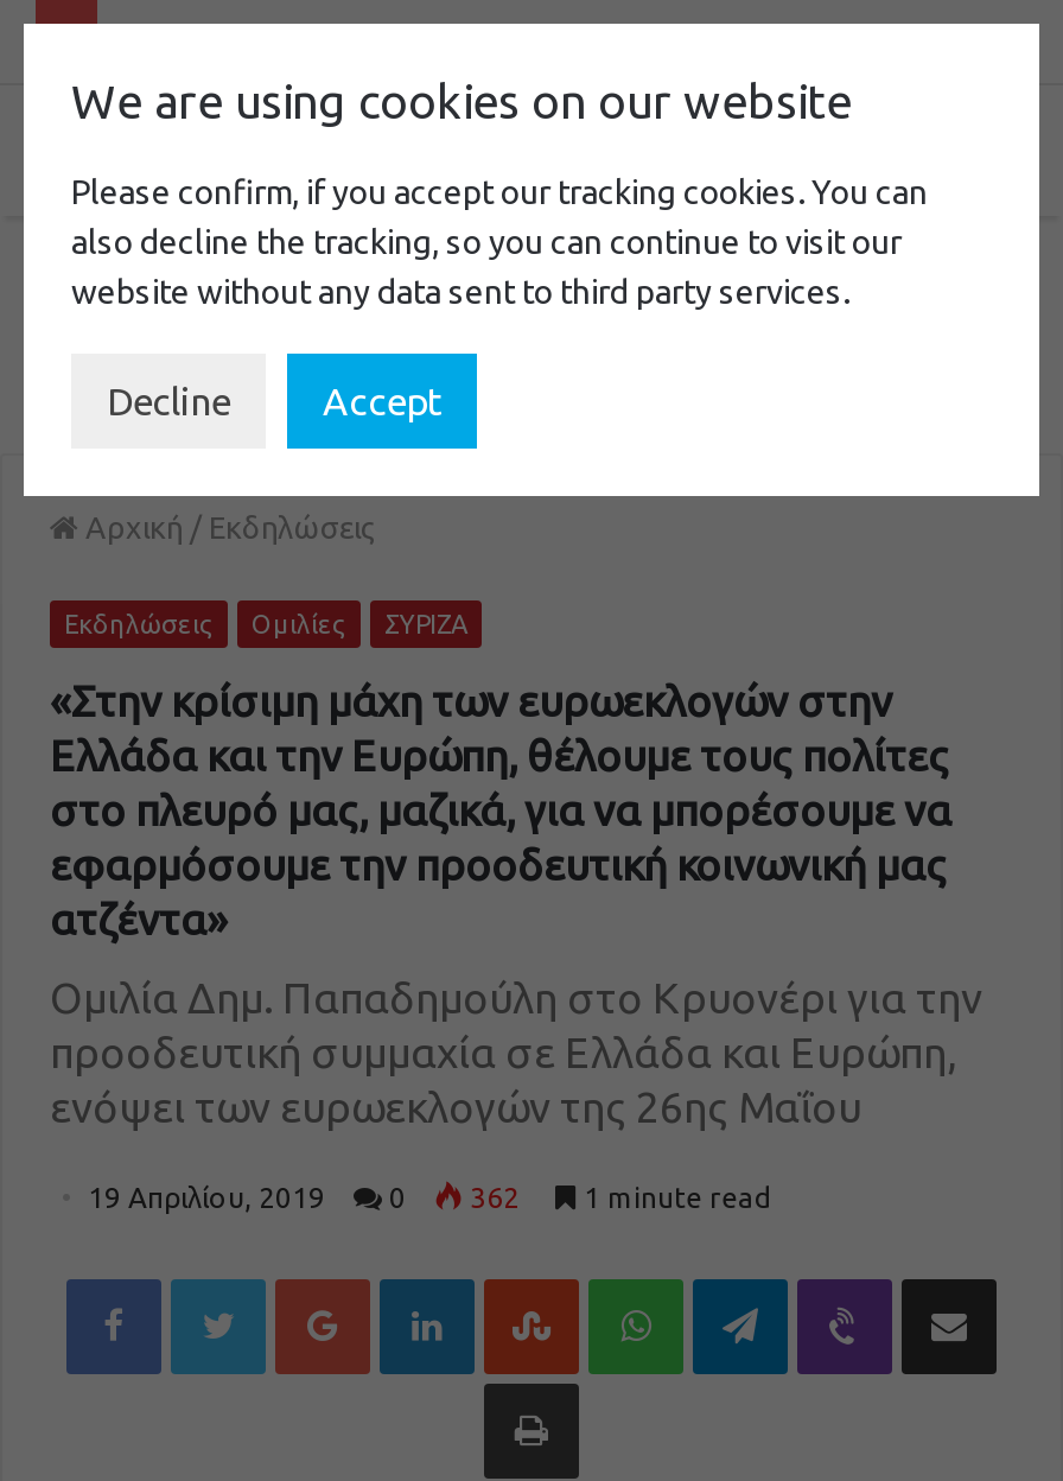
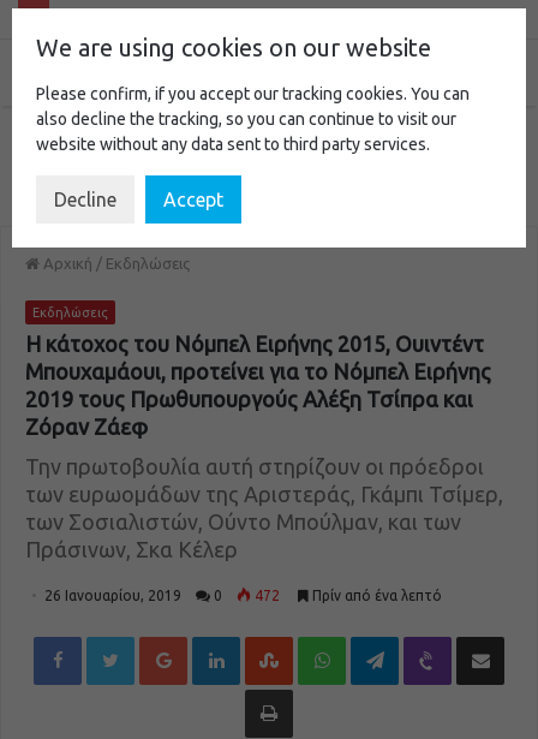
- Ομιλίες
- ΣΥΡΙΖΑ
- «Στην κρίσιμη μάχη των ευρωεκλογών στην
- Ελλάδα και την Ευρώπη, θέλουμε τους πολίτες
- στο πλευρό μας, μαζικά, για να μπορέσουμε να
- εφαρμόσουμε την προοδευτική κοινωνική μας
- ατζέντα»
- Ομιλία Δημ. Παπαδημούλη στο Κρυονέρι για την
- προοδευτική συμμαχία σε Ελλάδα και Ευρώπη,
- ενόψει των ευρωεκλογών της 26ης Μαΐου
- 19 Απριλίου, 2019
+ Η κάτοχος του Νόμπελ Ειρήνης 2015, Ουιντέντ
+ Μπουχαμάουι, προτείνει για το Νόμπελ Ειρήνης
+ 2019 τους Πρωθυπουργούς Αλέξη Τσίπρα και
+ Ζόραν Ζάεφ
+ Την πρωτοβουλία αυτή στηρίζουν οι πρόεδροι
+ των ευρωομάδων της Αριστεράς, Γκάμπι Τσίμερ,
+ των Σοσιαλιστών, Ούντο Μπούλμαν, και των
+ Πράσινων, Σκα Κέλερ
+ 26 Ιανουαρίου, 2019

- 362
- 1 minute read
+ 472
+ Πρίν από ένα λεπτό
